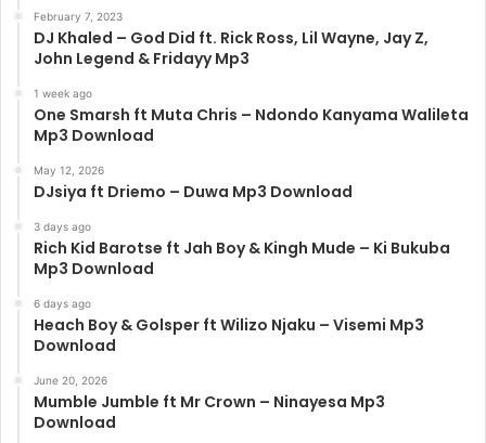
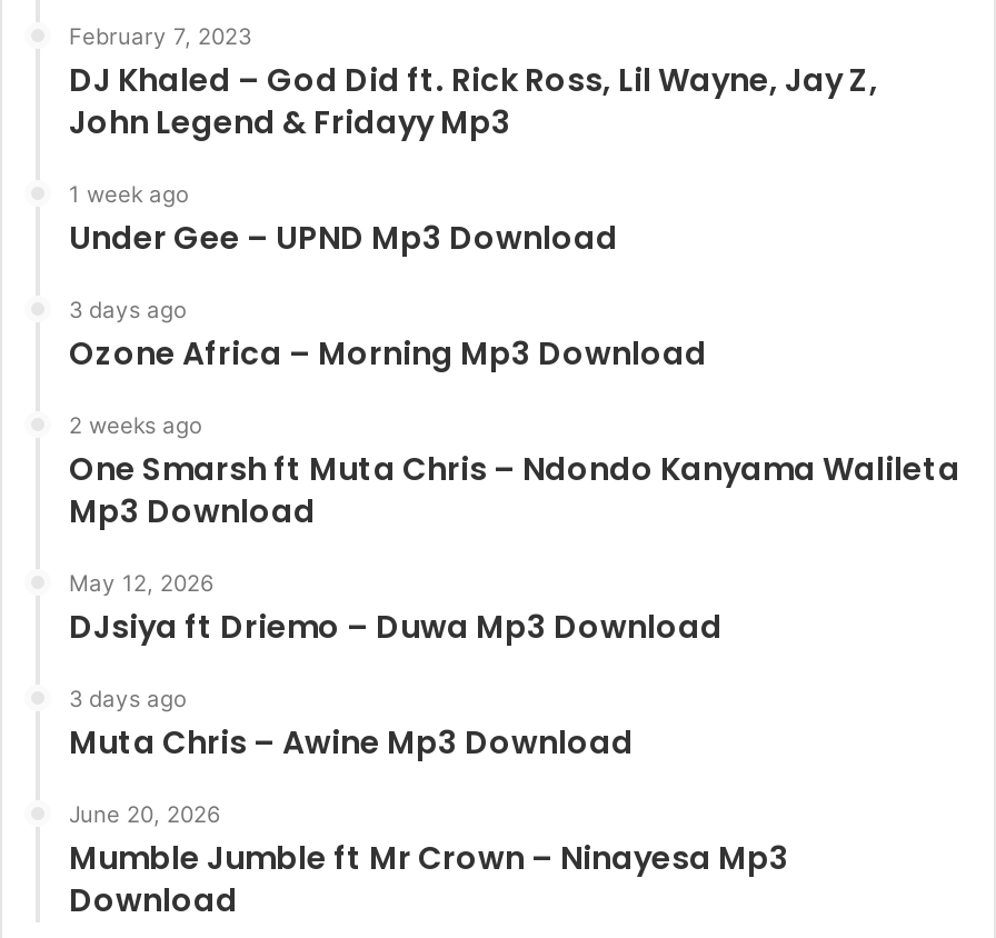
+ Under Gee – UPND Mp3 Download
+ 3 days ago
+ Ozone Africa – Morning Mp3 Download
+ 2 weeks ago

moved down: One Smarsh ft Muta Chris – Ndondo Kanyama Walileta | Mp3 Download | May 12, 2026 | DJsiya ft Driemo – Duwa Mp3 Download | 3 days ago

- Rich Kid Barotse ft Jah Boy & Kingh Mude – Ki Bukuba
- Mp3 Download
- 6 days ago
- Heach Boy & Golsper ft Wilizo Njaku – Visemi Mp3
- Download
+ Muta Chris – Awine Mp3 Download
